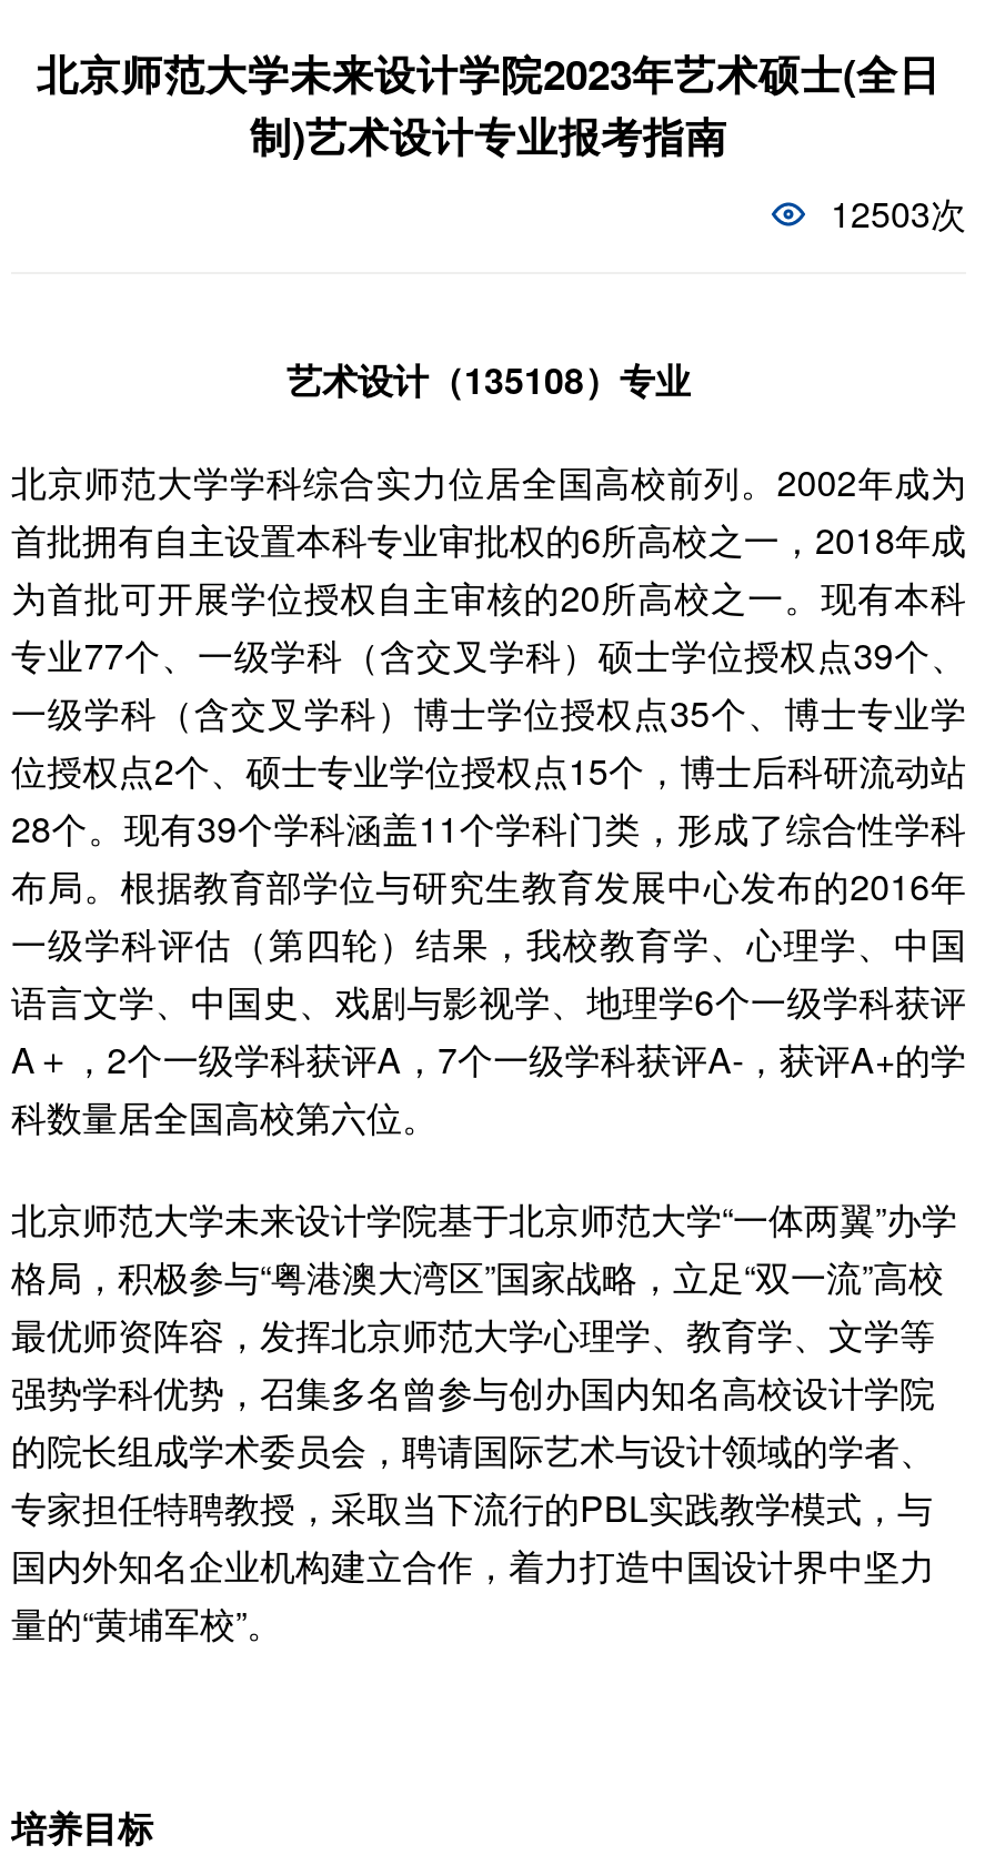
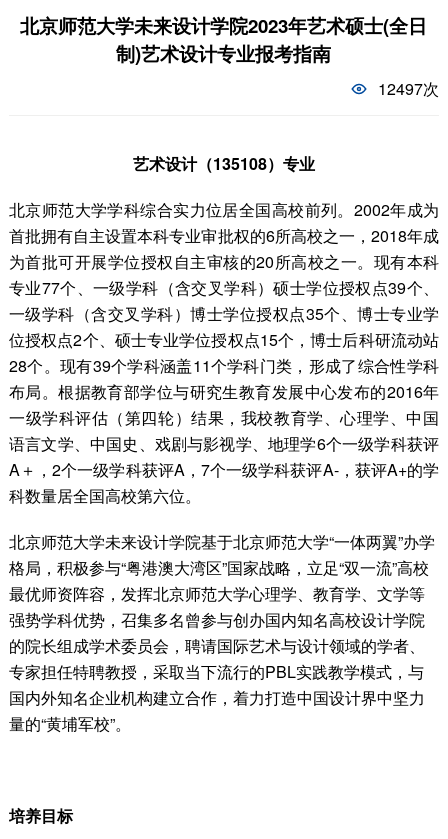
- 12503次
+ 12497次
